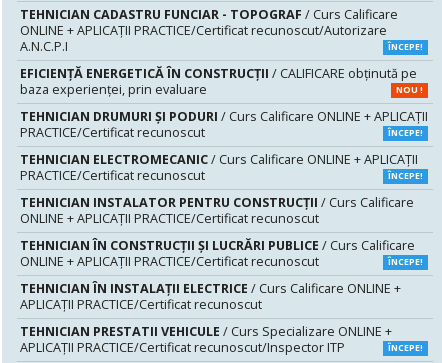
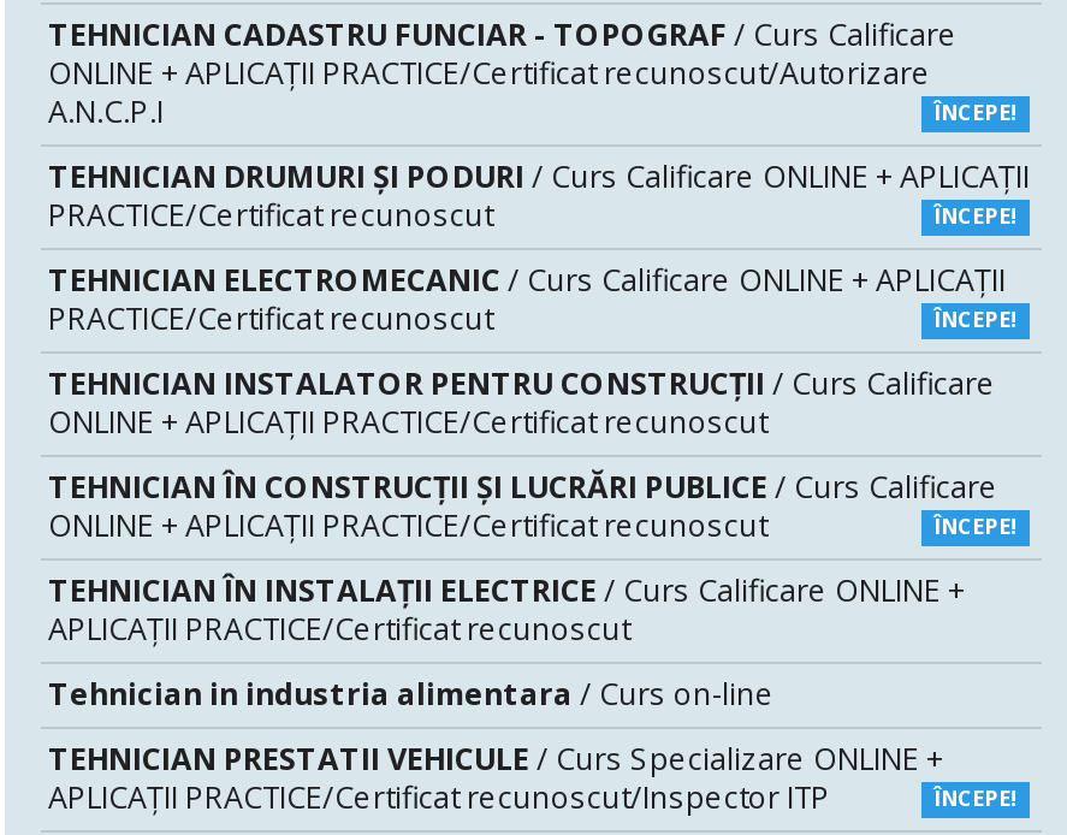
- EFICIENȚĂ ENERGETICĂ ÎN CONSTRUCȚII / CALIFICARE obținută pe
- baza experienței, prin evaluare
- NOU !

moved up: TEHNICIAN DRUMURI ŞI PODURI / Curs Calificare ONLINE + APLICAȚII | PRACTICE/Certificat recunoscut | ÎNCEPE! | ... | TEHNICIAN ÎN INSTALAŢII ELECTRICE / Curs Calificare ONLINE + | APLICAȚII PRACTICE/Certificat recunoscut

+ Tehnician in industria alimentara / Curs on-line
